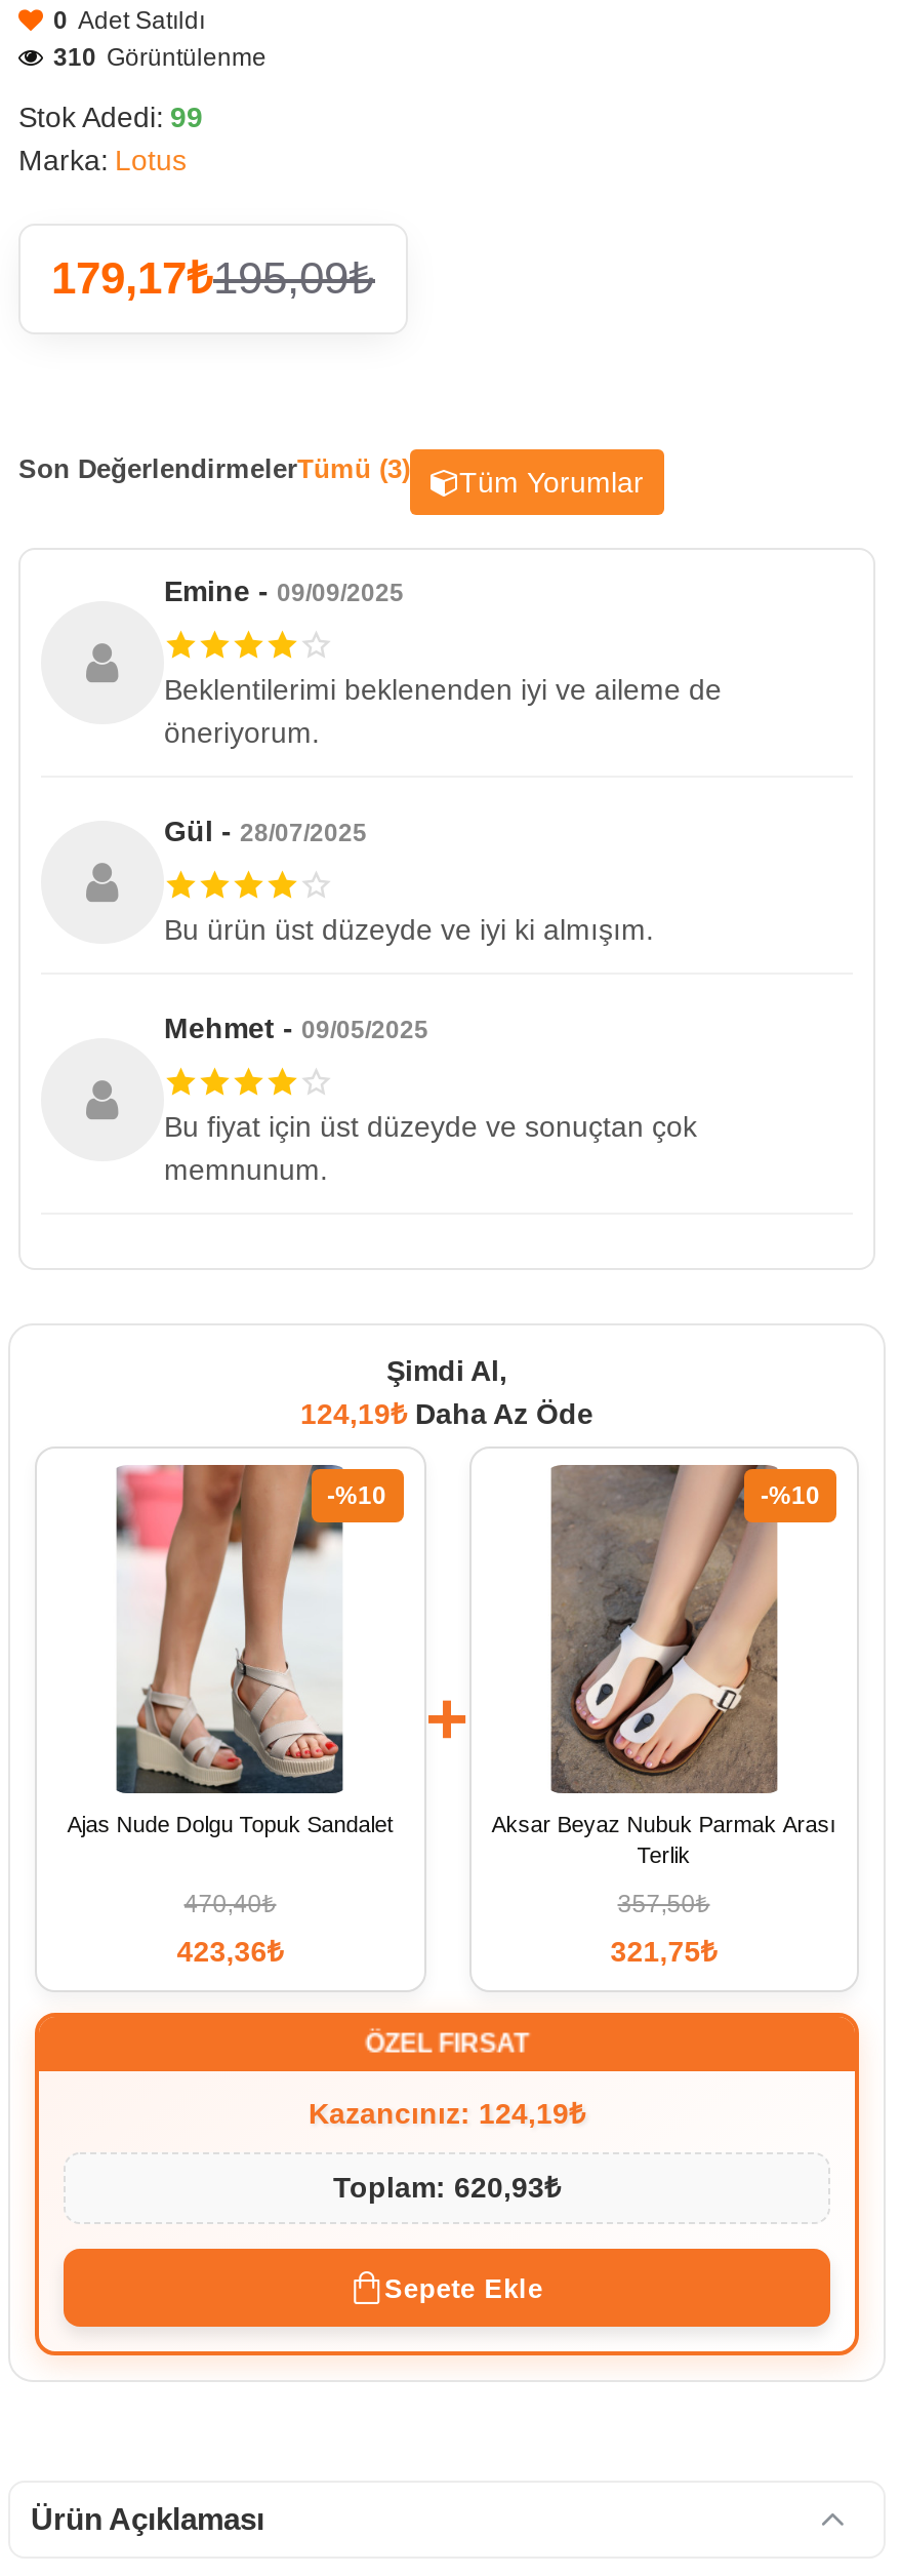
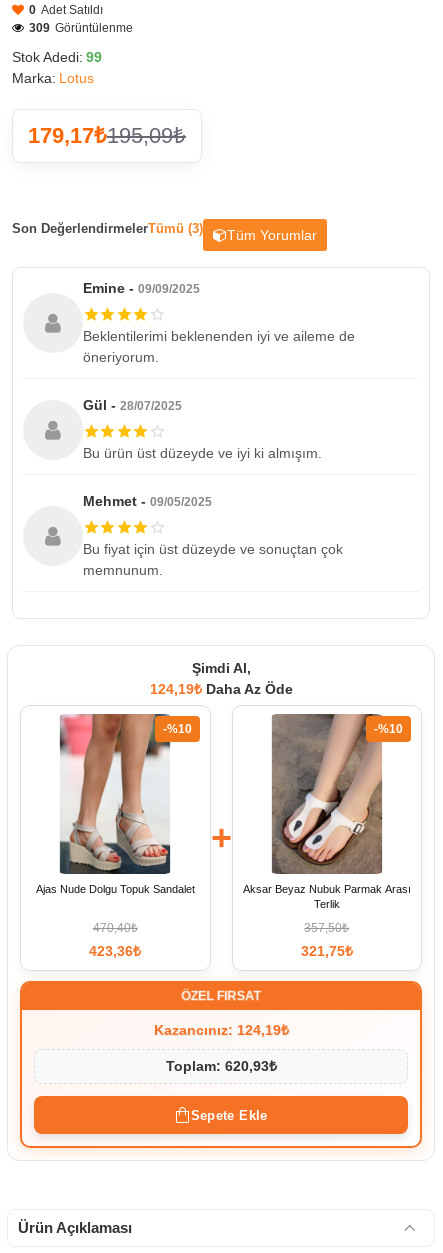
- 310 Görüntülenme
+ 309 Görüntülenme
